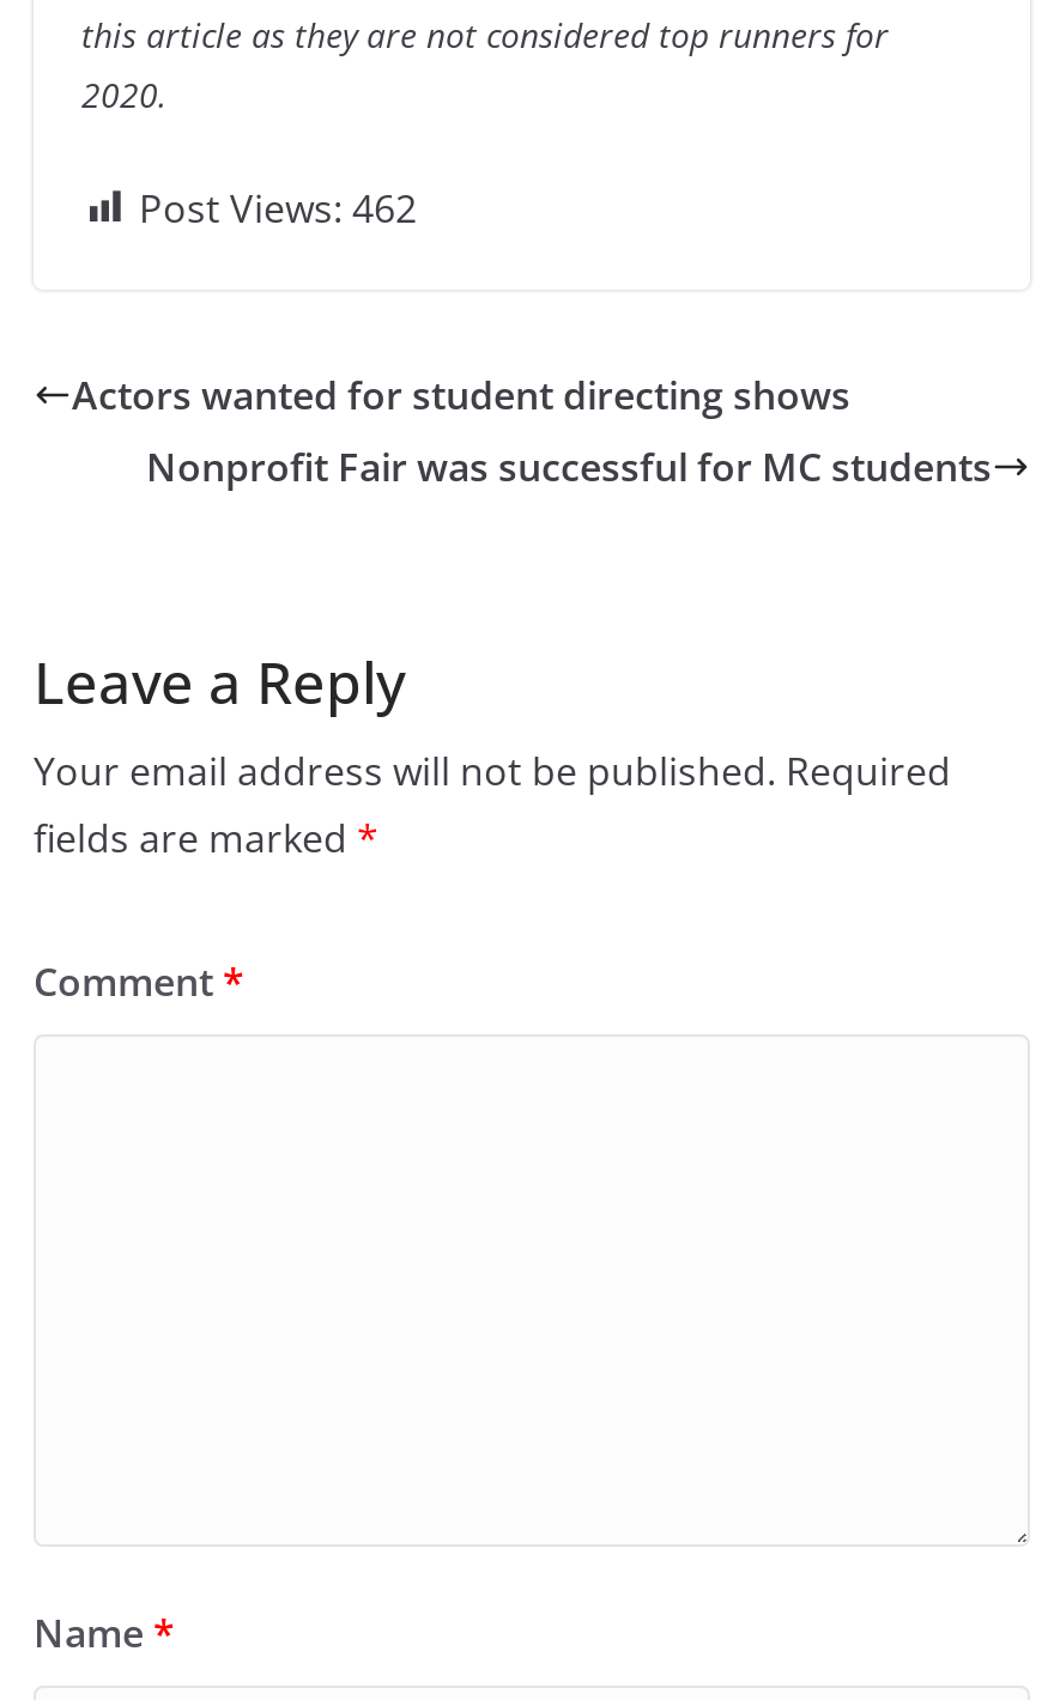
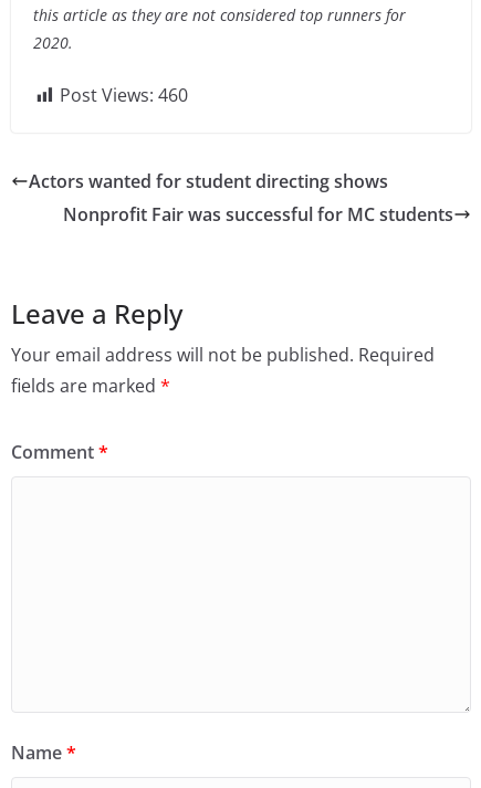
- Post Views: 462
+ Post Views: 460
